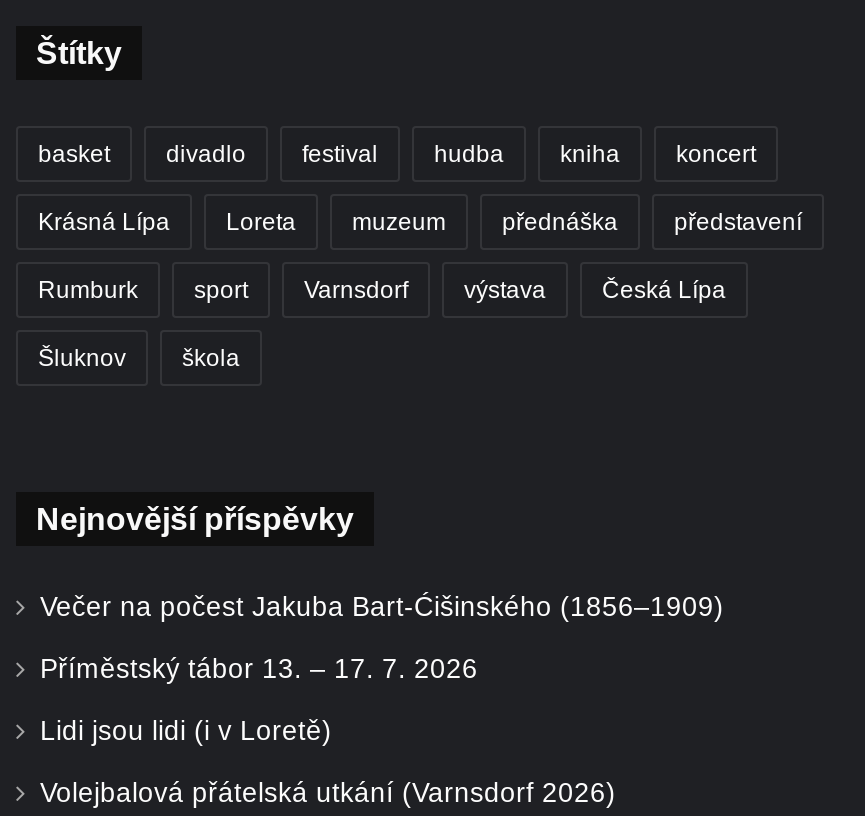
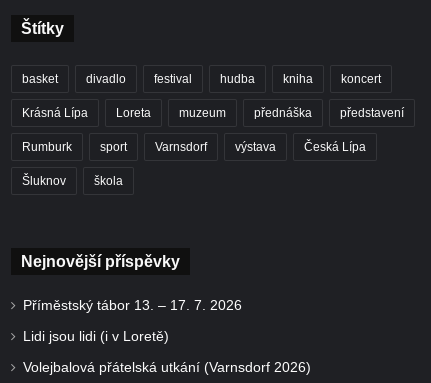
- Večer na počest Jakuba Bart-Ćišinského (1856–1909)
